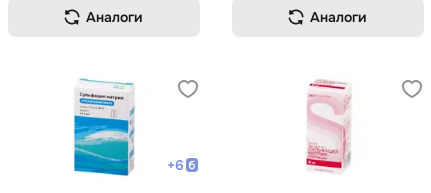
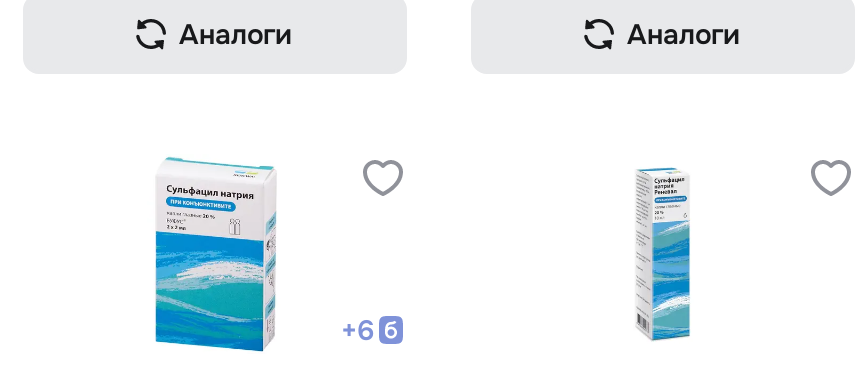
- [image]
+ [image]
